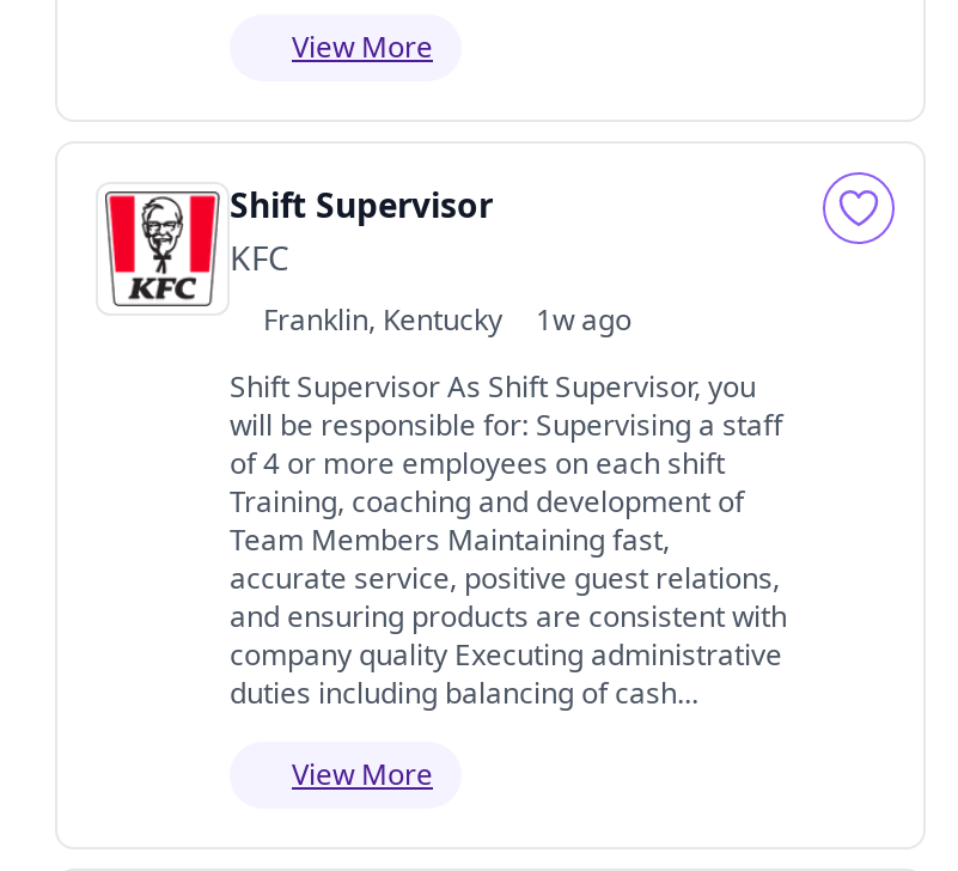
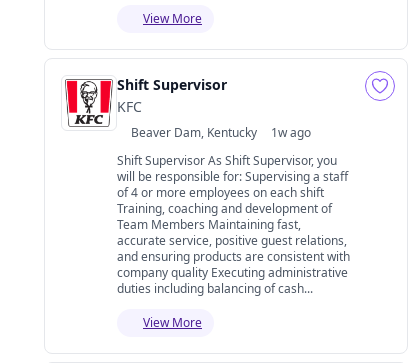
- Franklin, Kentucky
+ Beaver Dam, Kentucky
